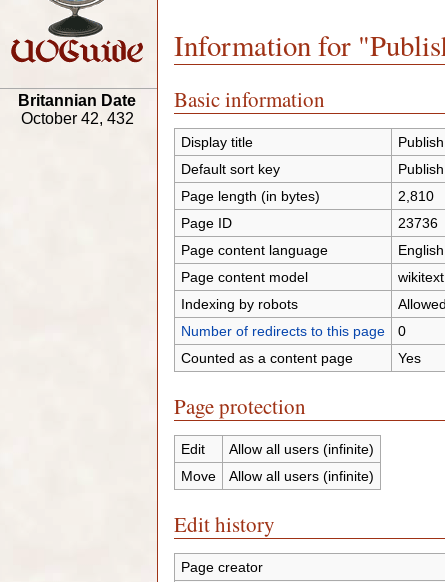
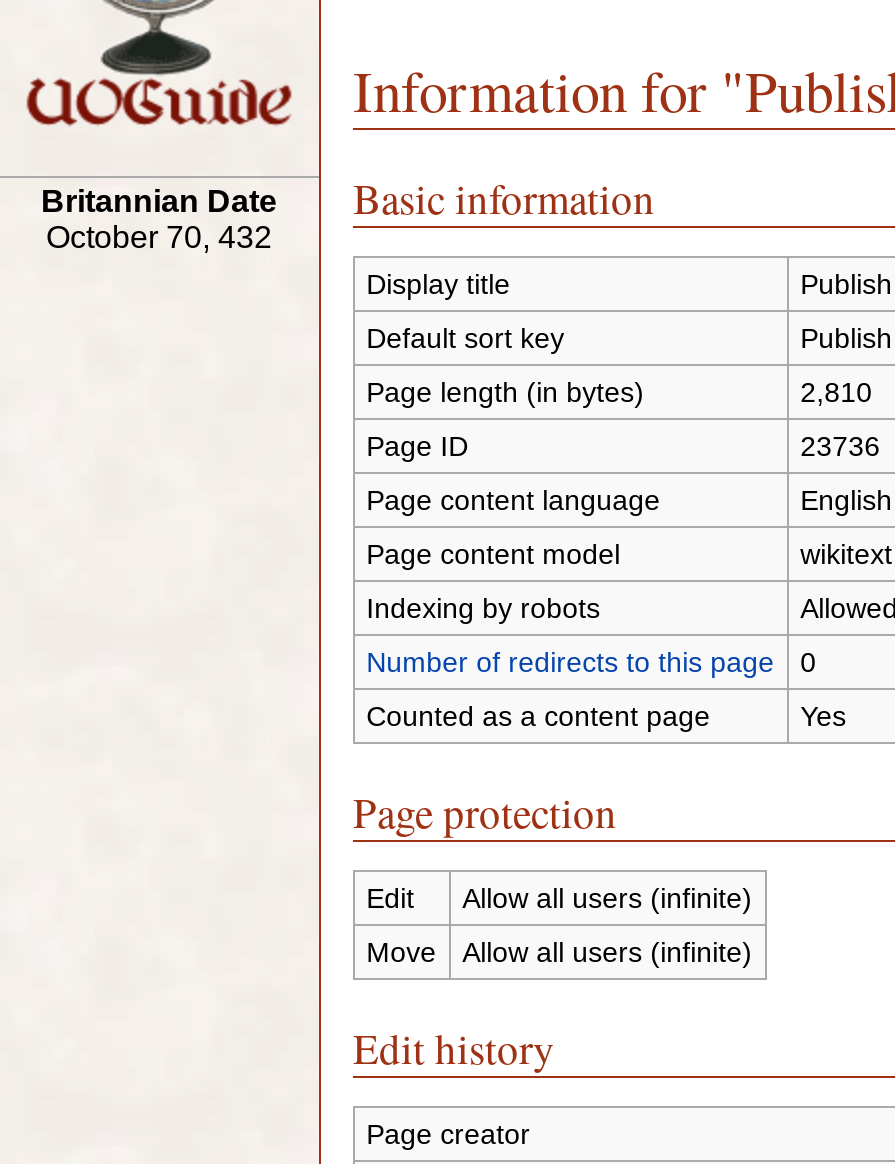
- October 42, 432
+ October 70, 432
